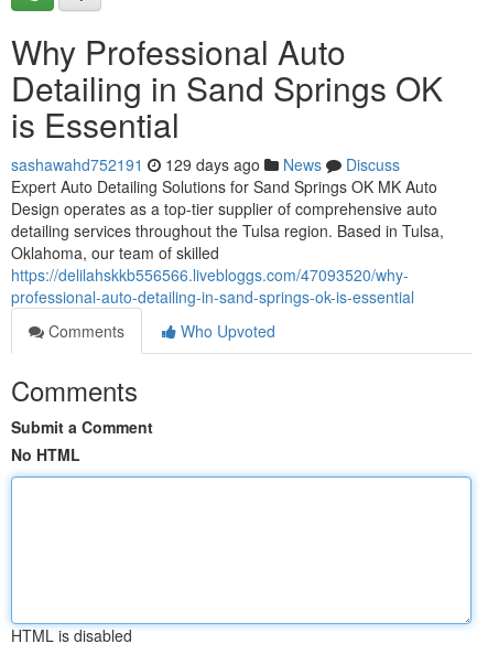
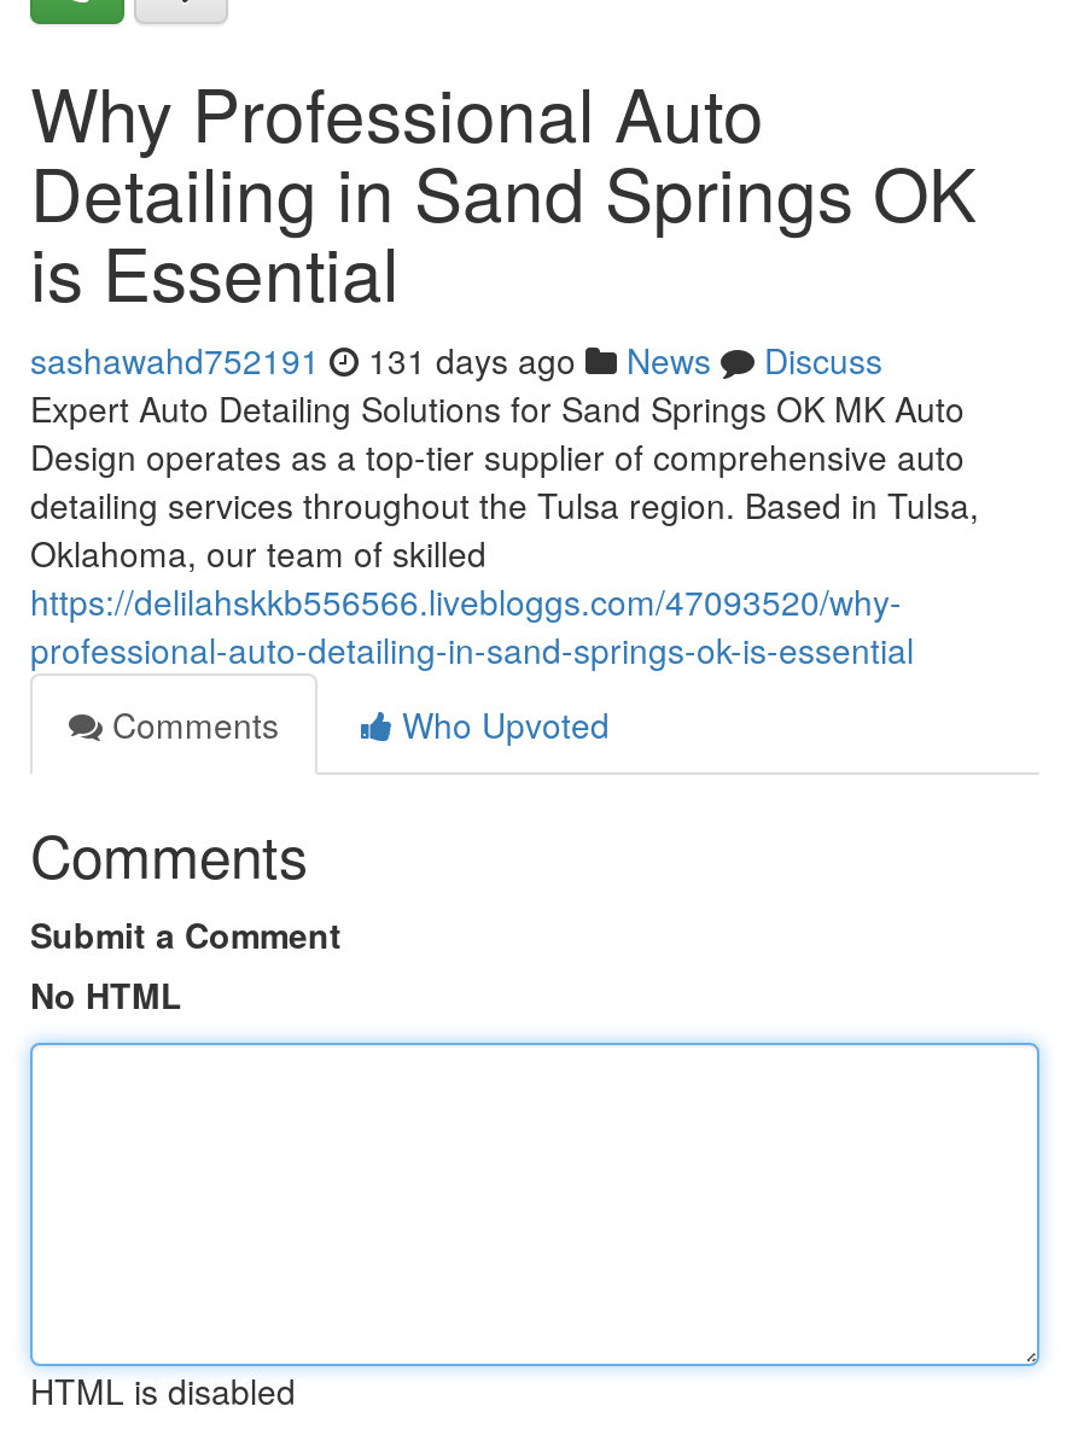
- sashawahd752191 129 days ago News Discuss
+ sashawahd752191 131 days ago News Discuss
